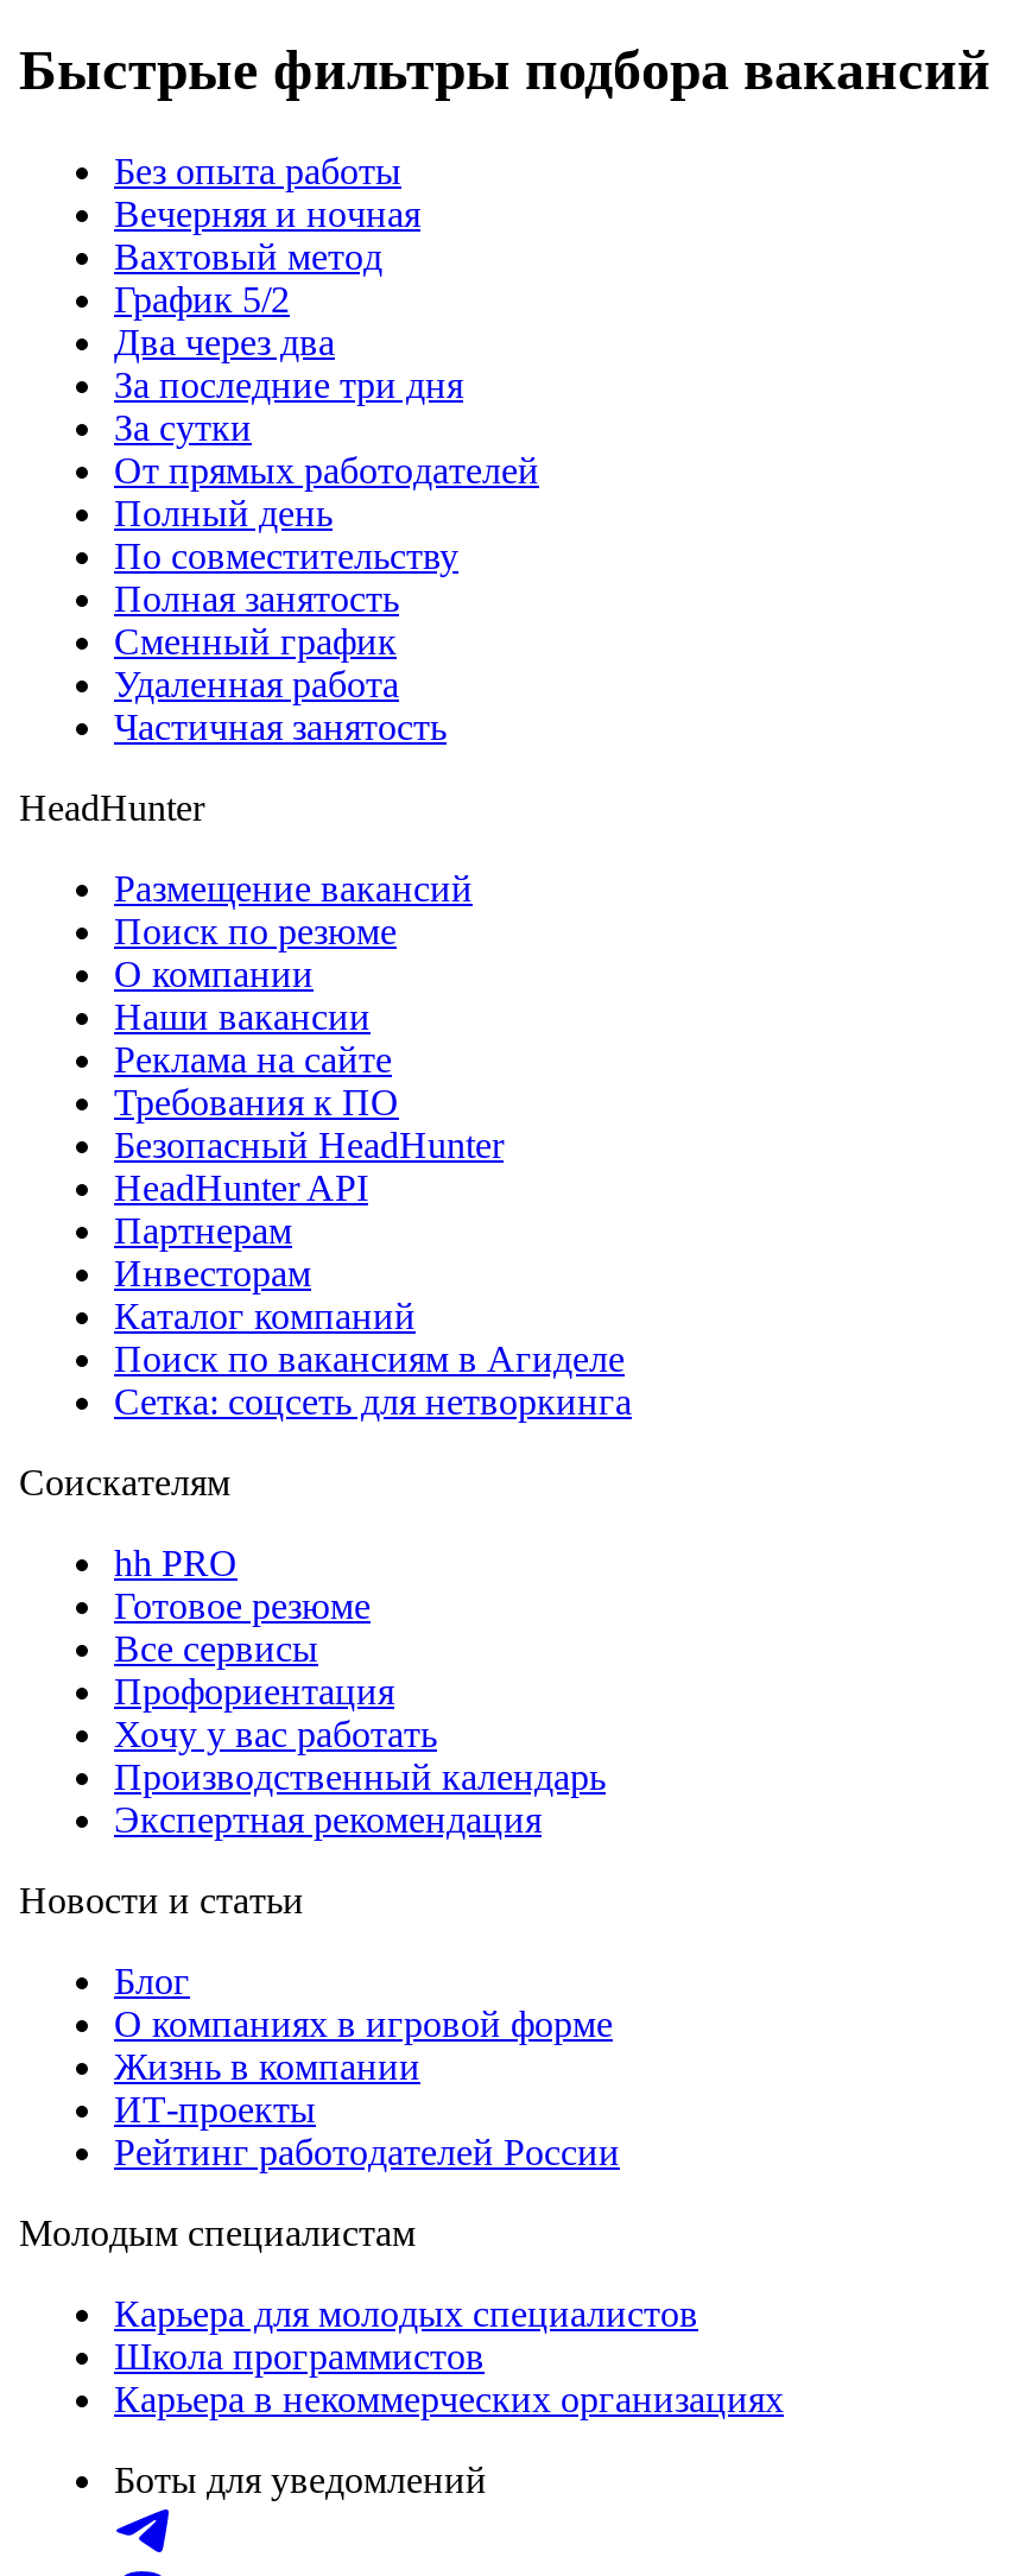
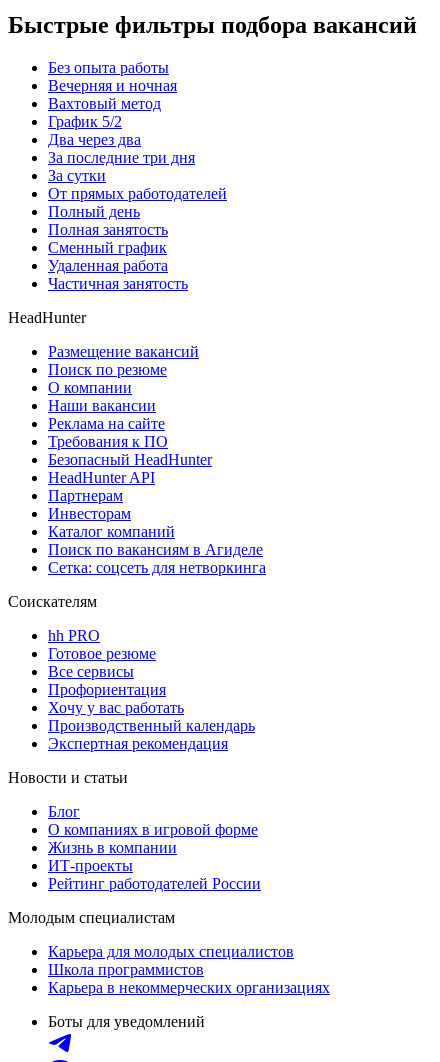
- По совместительству
